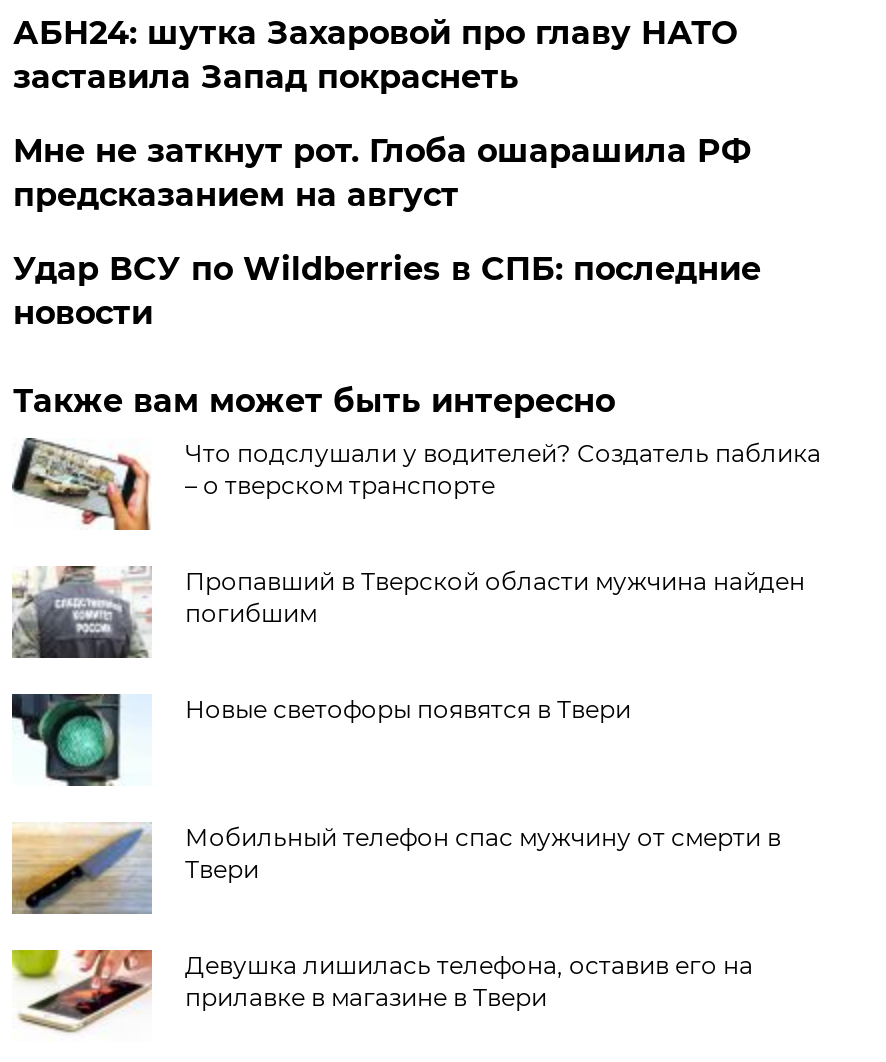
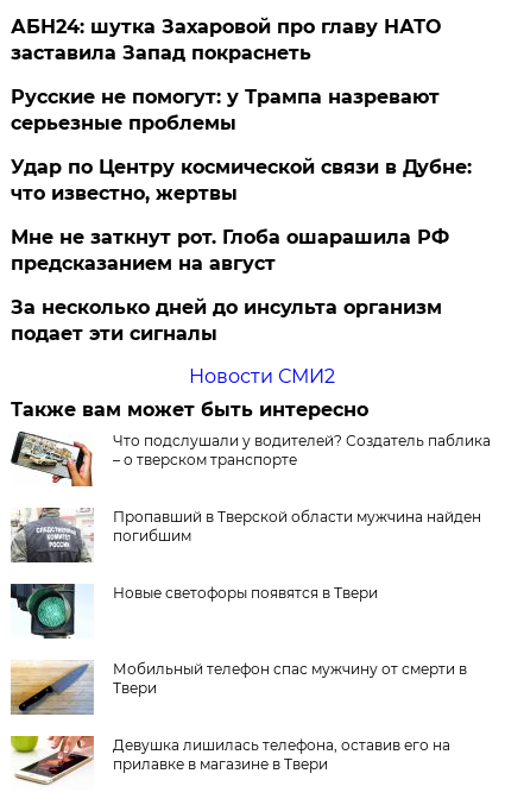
+ Русские не помогут: у Трампа назревают
+ серьезные проблемы
+ Удар по Центру космической связи в Дубне:
+ что известно, жертвы

- Удар ВСУ по Wildberries в СПБ: последние
- новости
+ За несколько дней до инсульта организм
+ подает эти сигналы
+ Новости СМИ2
